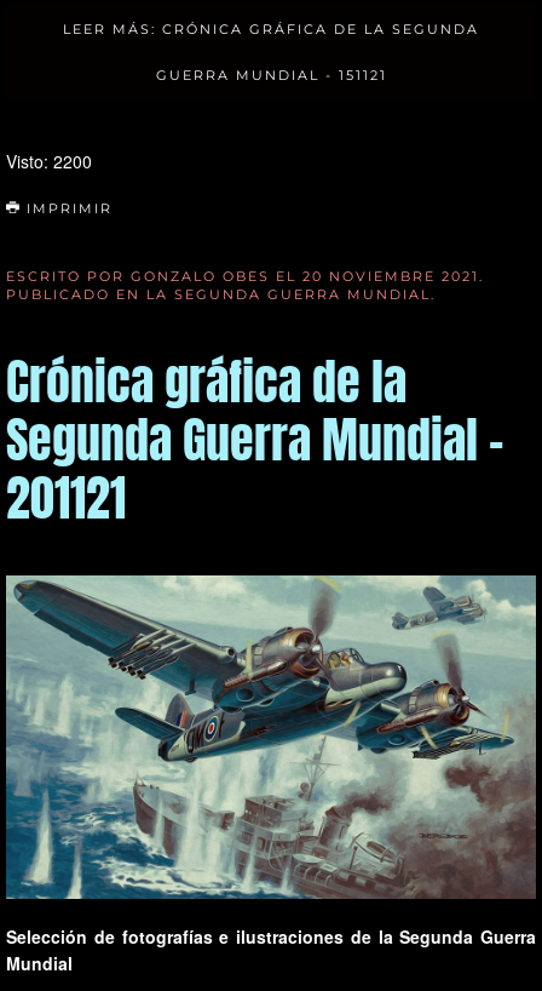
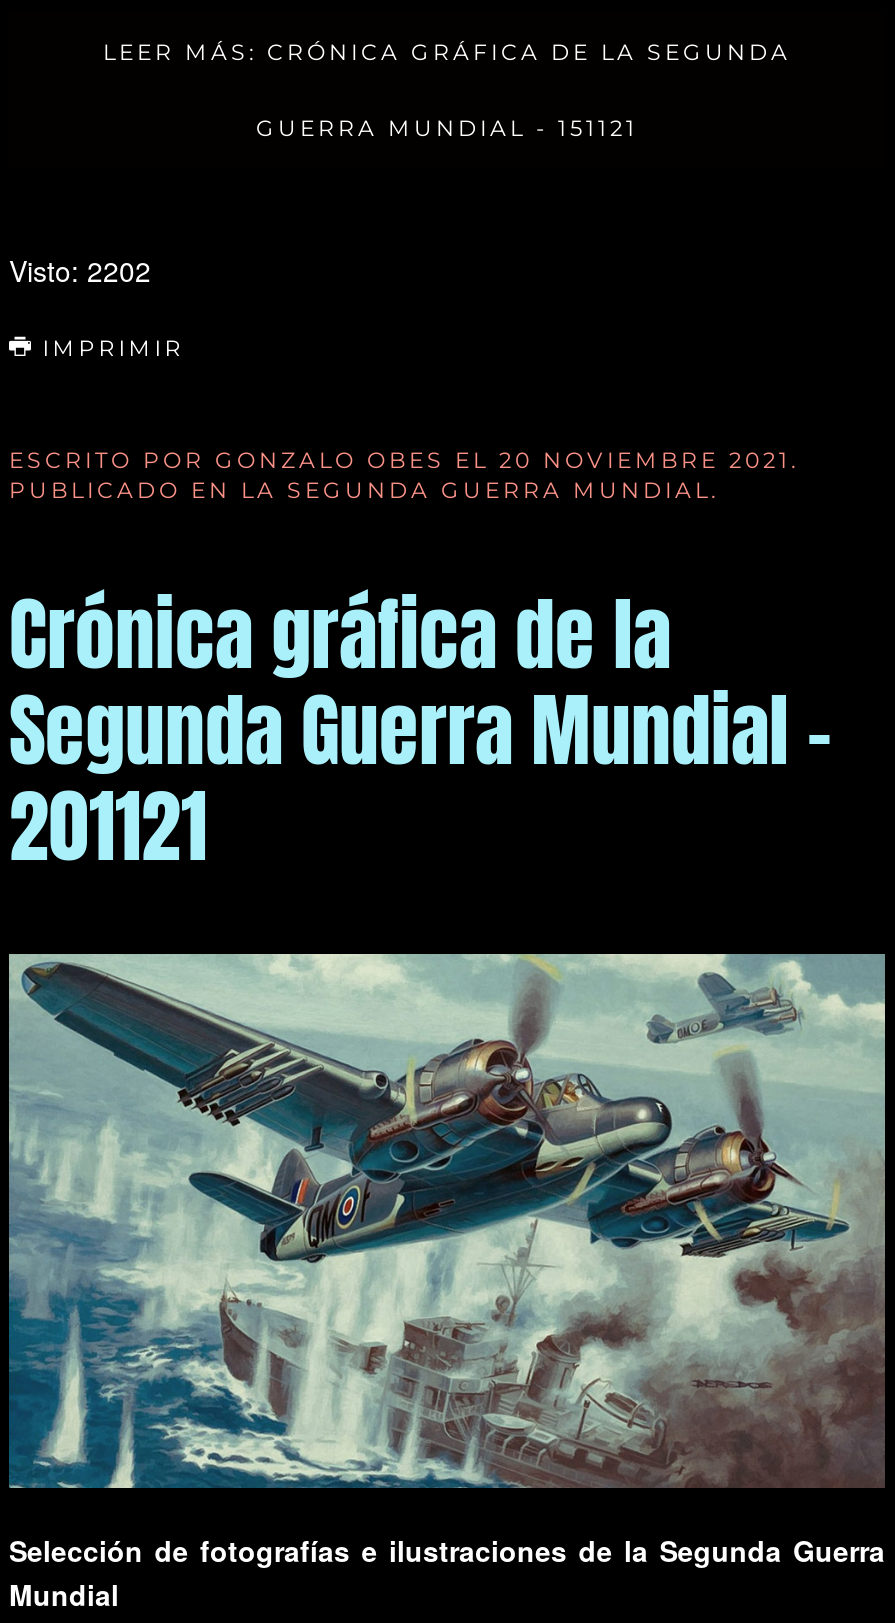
- Visto: 2200
+ Visto: 2202
